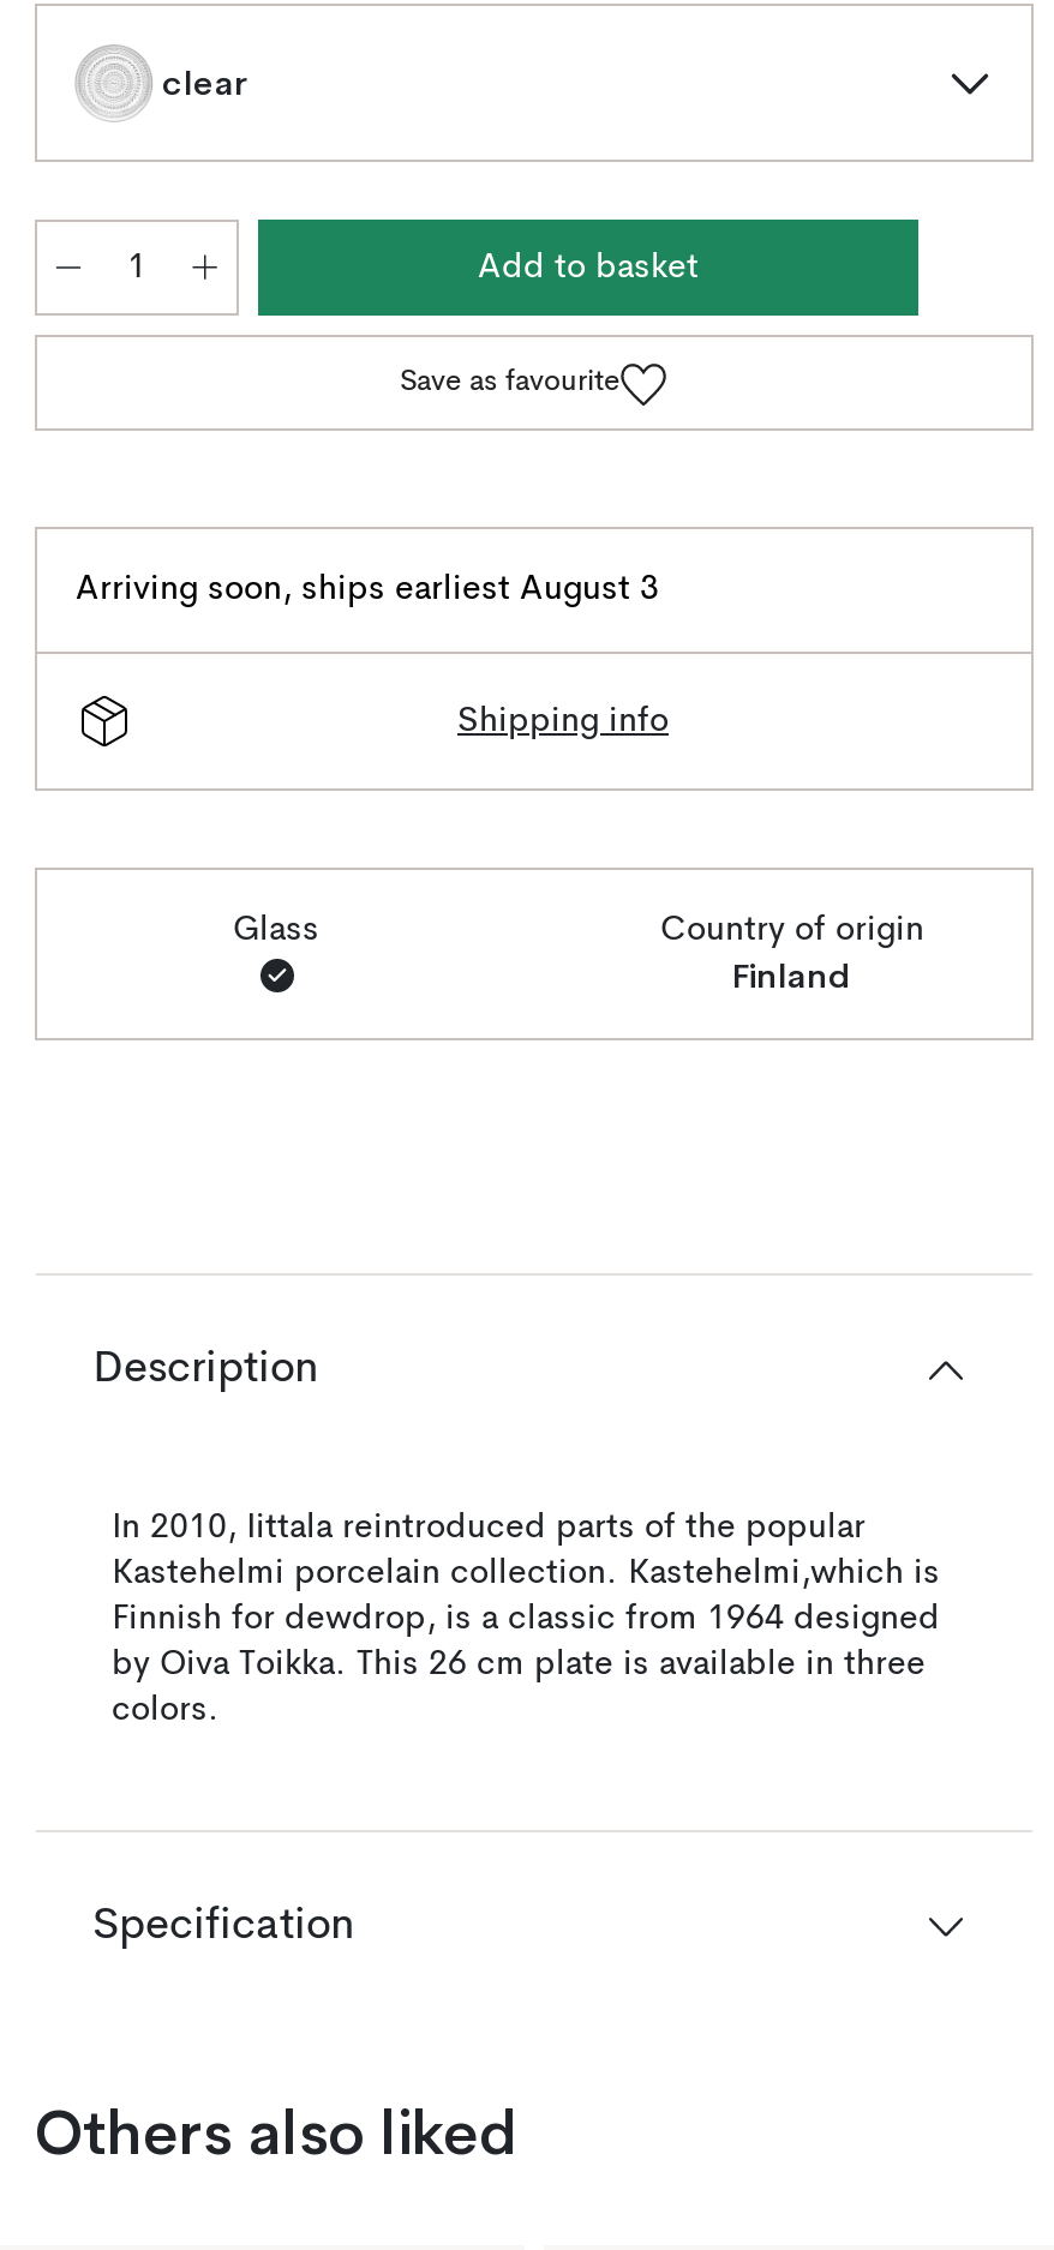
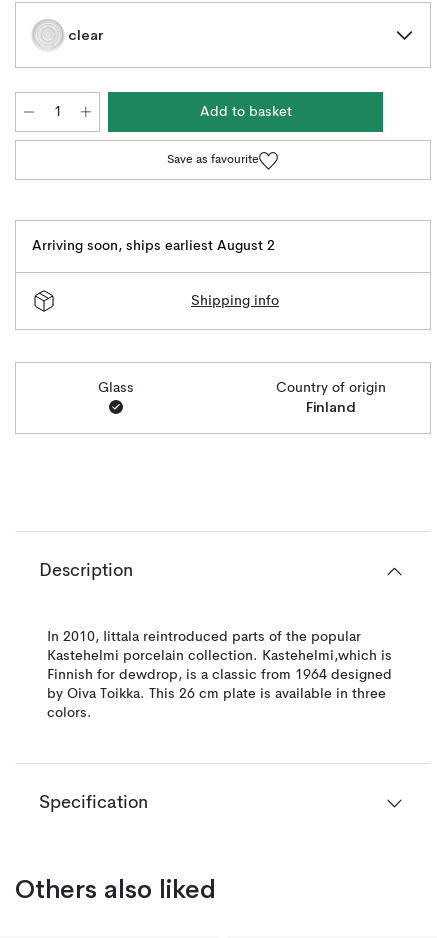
- Arriving soon, ships earliest August 3
+ Arriving soon, ships earliest August 2
